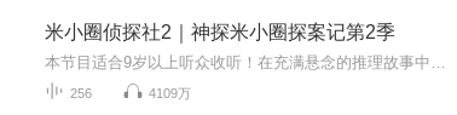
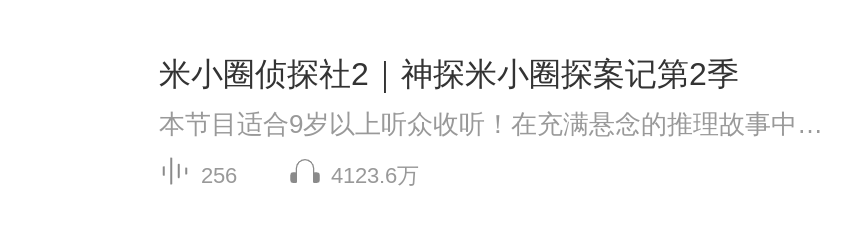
- 4109万
+ 4123.6万
